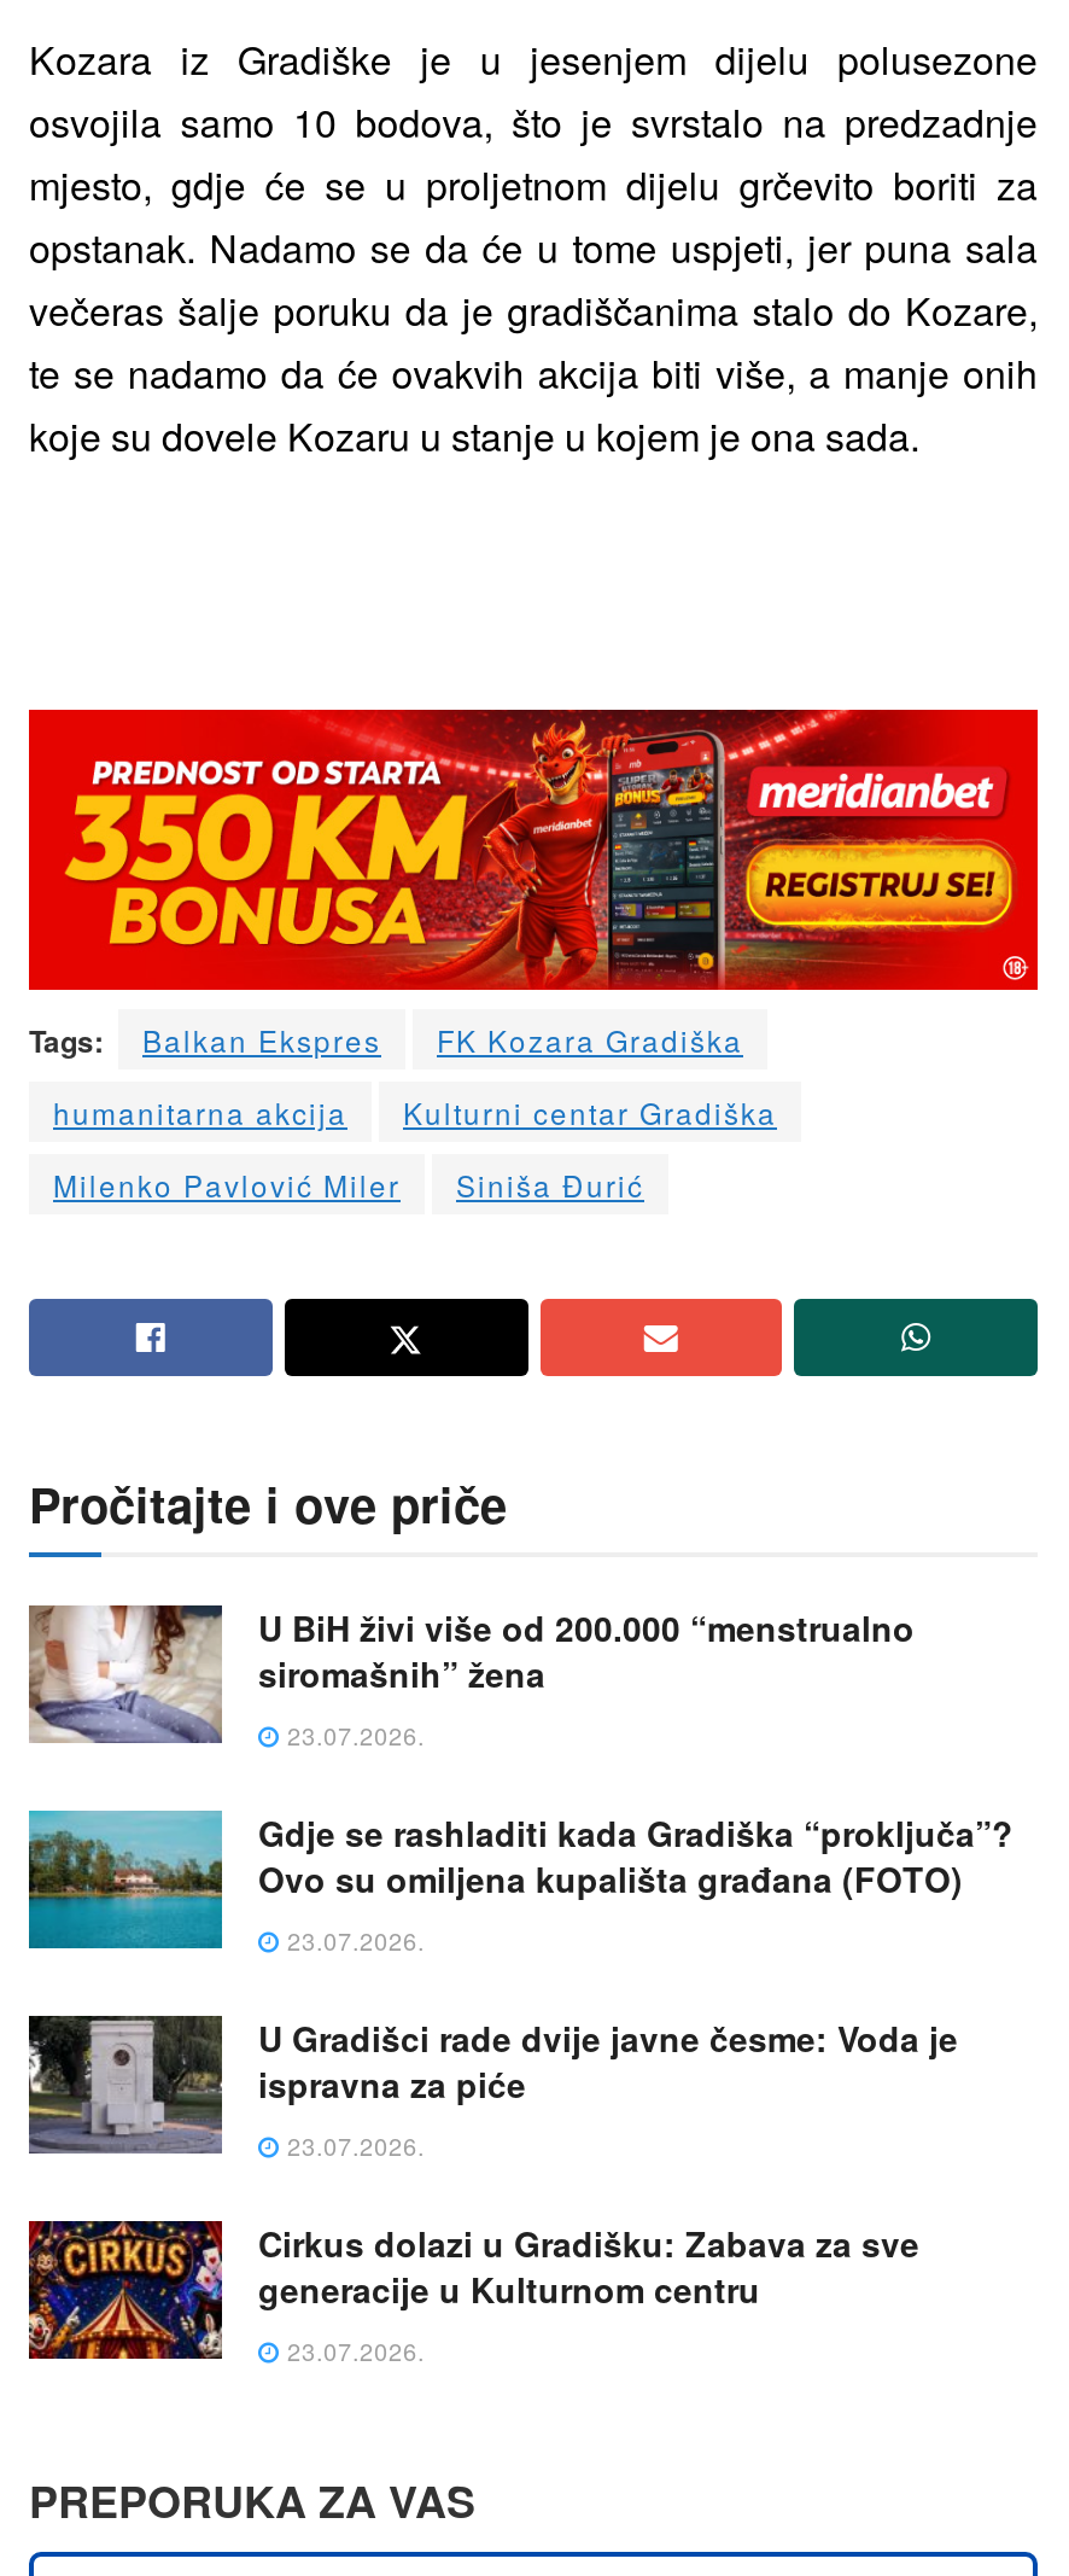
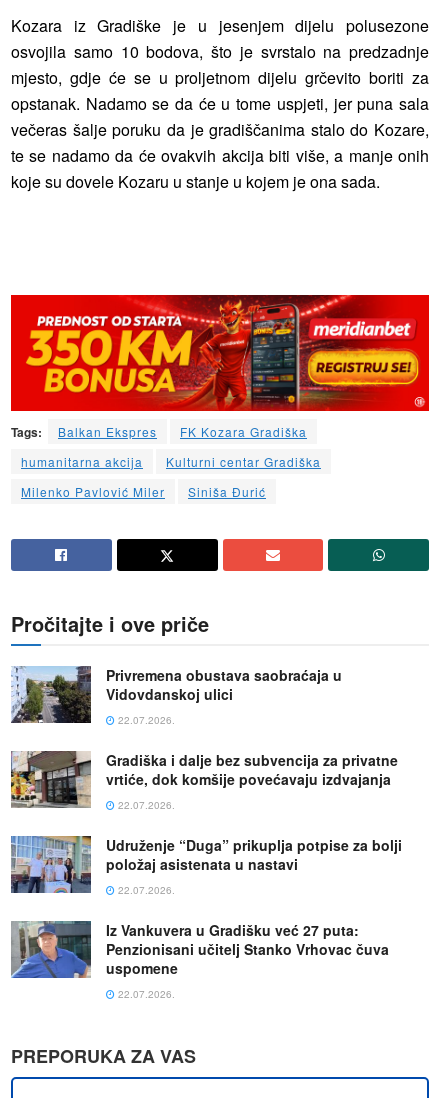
- [image]
- U BiH živi više od 200.000 “menstrualno
- siromašnih” žena
- 23.07.2026.
+ [image]
+ Privremena obustava saobraćaja u
+ Vidovdanskoj ulici
+ 22.07.2026.

- [image]
- Gdje se rashladiti kada Gradiška “proključa”?
- Ovo su omiljena kupališta građana (FOTO)
- 23.07.2026.
+ [image]
+ Gradiška i dalje bez subvencija za privatne
+ vrtiće, dok komšije povećavaju izdvajanja
+ 22.07.2026.

- [image]
- U Gradišci rade dvije javne česme: Voda je
- ispravna za piće
- 23.07.2026.
+ [image]
+ Udruženje “Duga” prikuplja potpise za bolji
+ položaj asistenata u nastavi
+ 22.07.2026.

- [image]
- Cirkus dolazi u Gradišku: Zabava za sve
- generacije u Kulturnom centru
- 23.07.2026.
+ [image]
+ Iz Vankuvera u Gradišku već 27 puta:
+ Penzionisani učitelj Stanko Vrhovac čuva
+ uspomene
+ 22.07.2026.
